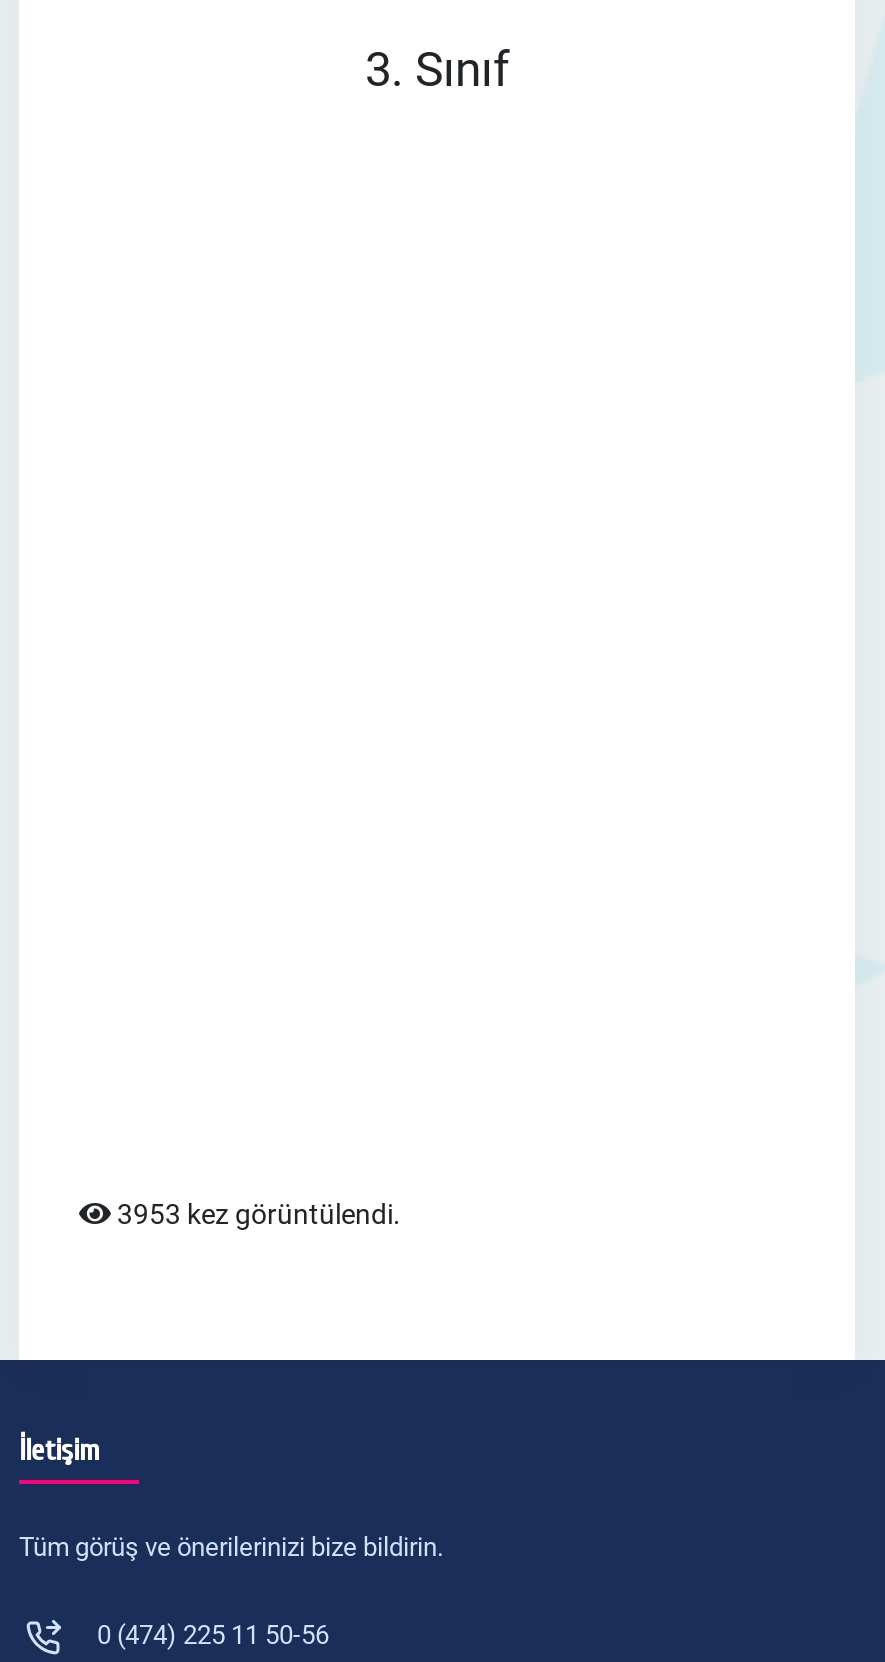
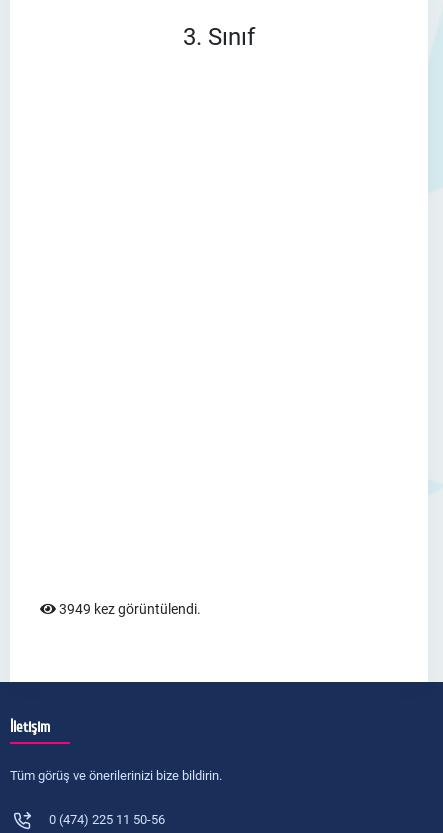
- 3953 kez görüntülendi.
+ 3949 kez görüntülendi.
